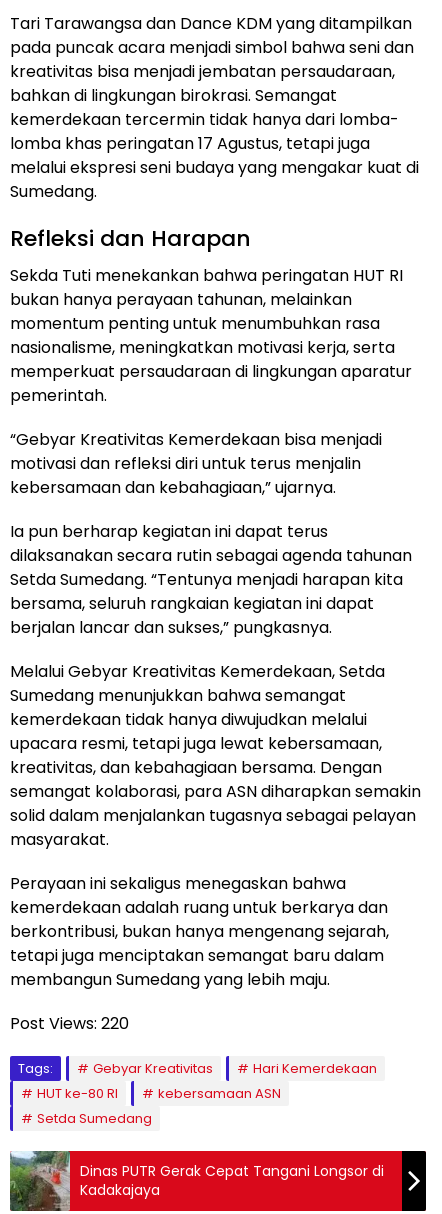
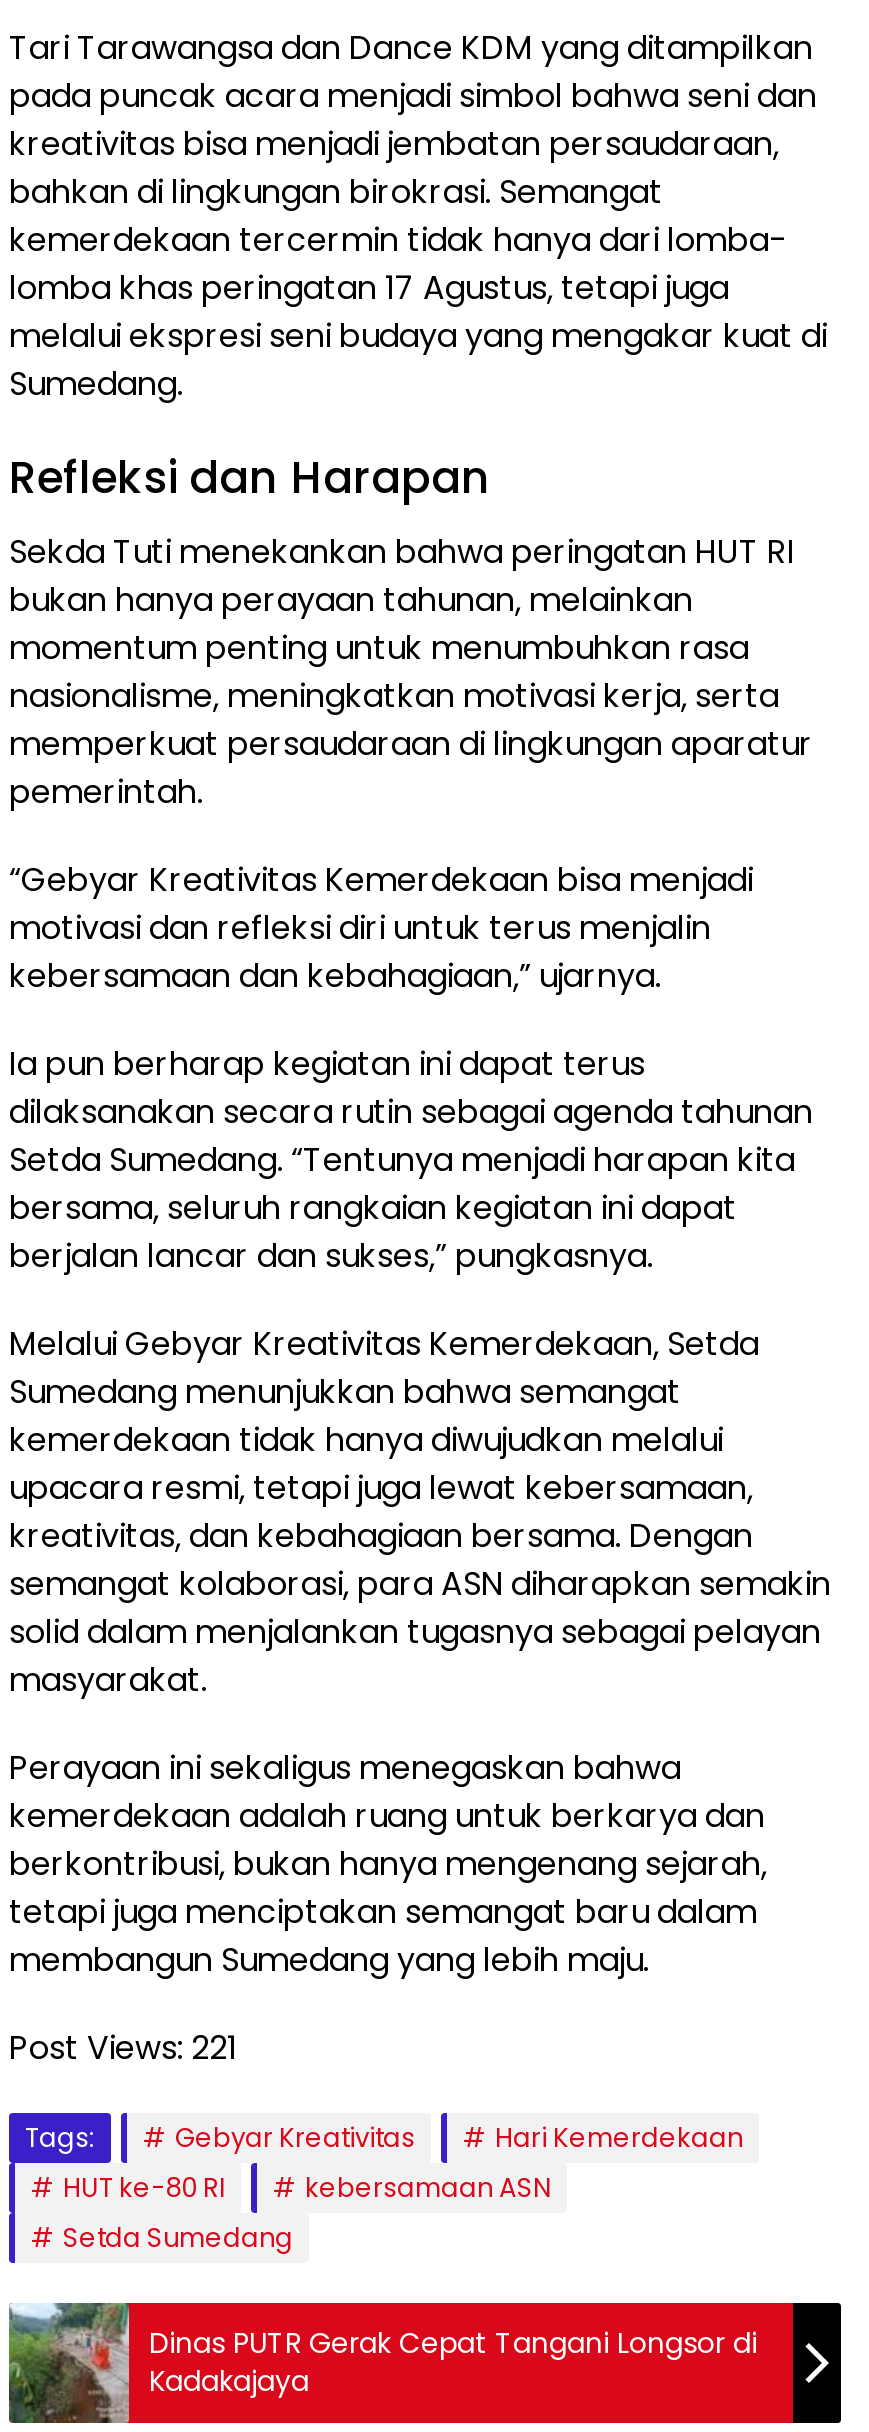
- Post Views: 220
+ Post Views: 221
